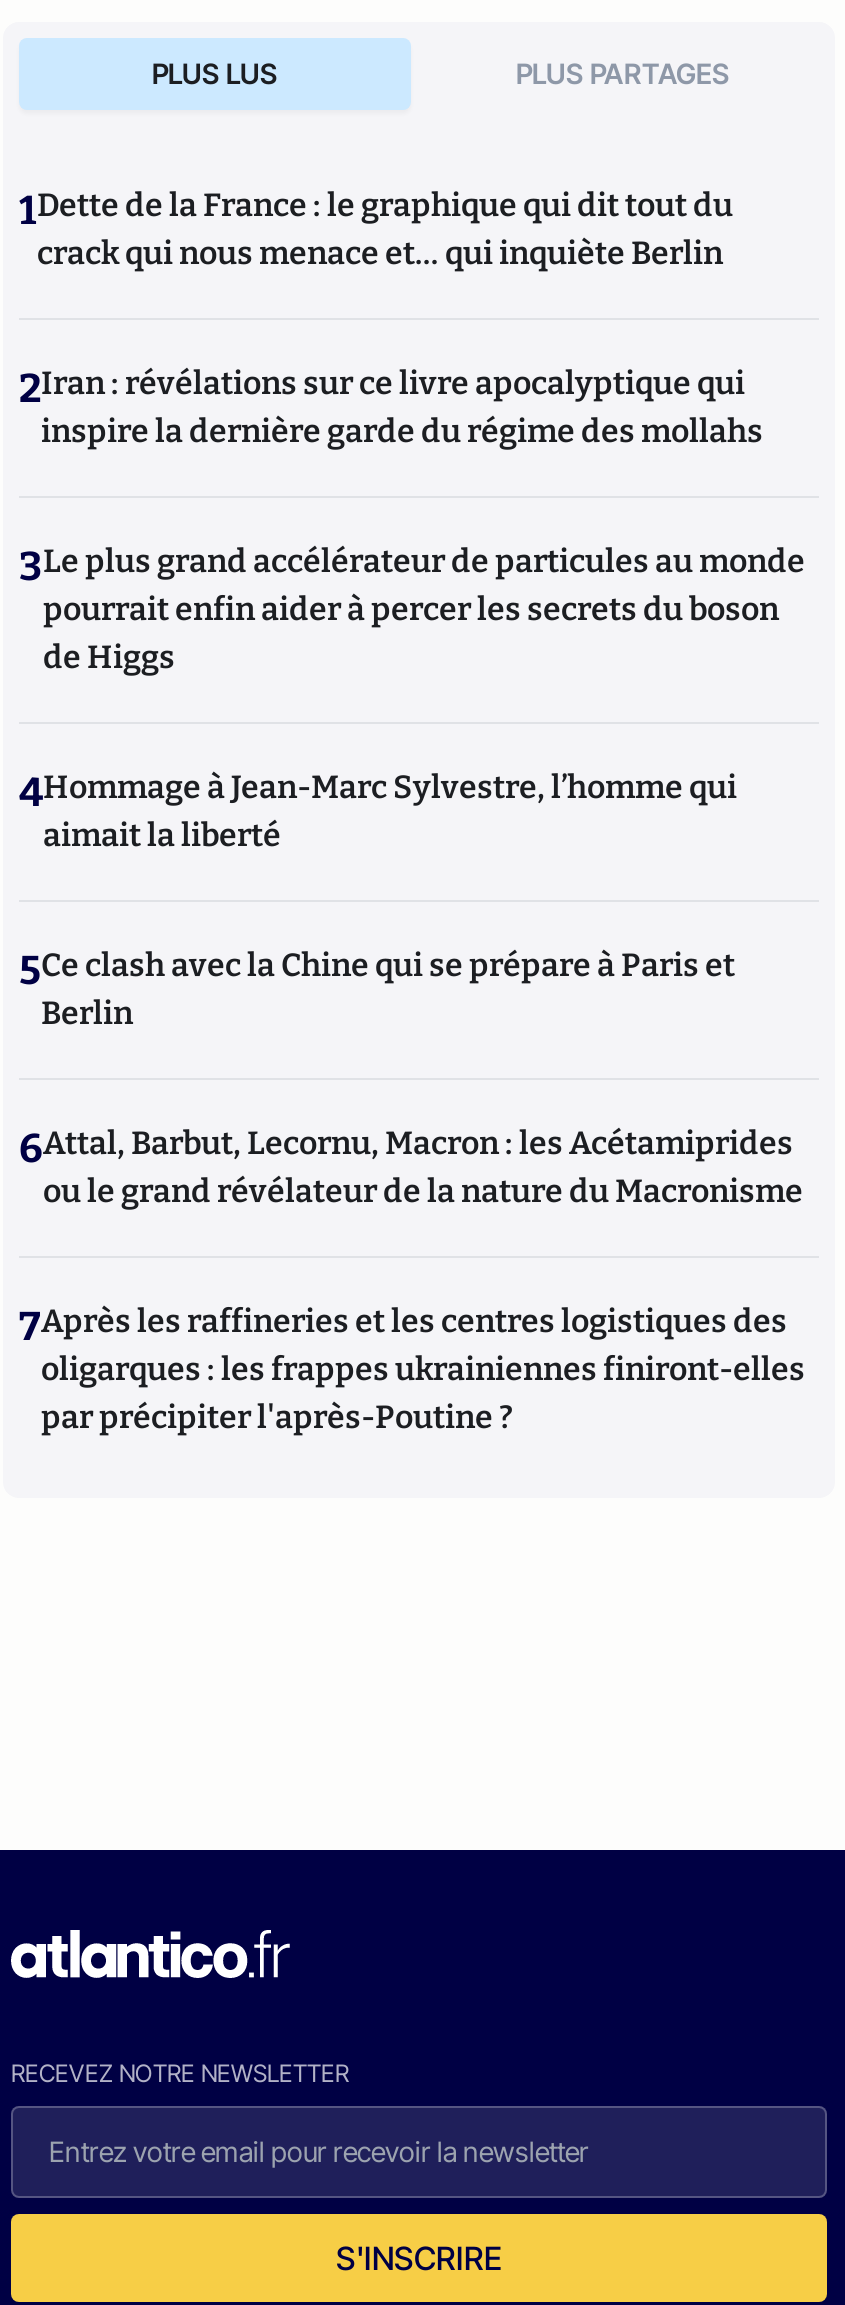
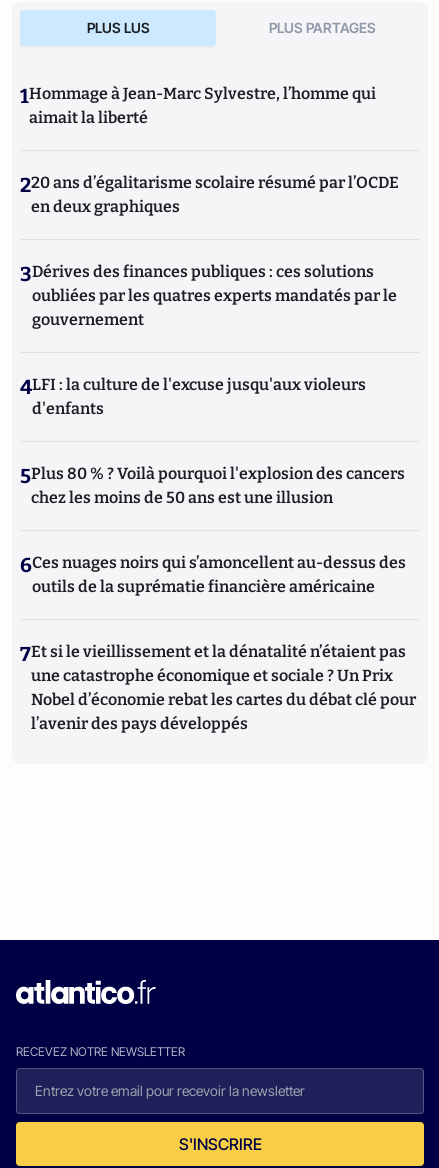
- 1Dette de la France : le graphique qui dit tout du
- crack qui nous menace et… qui inquiète Berlin
- 2Iran : révélations sur ce livre apocalyptique qui
- inspire la dernière garde du régime des mollahs
- 3Le plus grand accélérateur de particules au monde
- pourrait enfin aider à percer les secrets du boson
- de Higgs
- 4Hommage à Jean-Marc Sylvestre, l’homme qui
+ 1Hommage à Jean-Marc Sylvestre, l’homme qui

moved up: aimait la liberté

- 5Ce clash avec la Chine qui se prépare à Paris et
- Berlin
- 6Attal, Barbut, Lecornu, Macron : les Acétamiprides
- ou le grand révélateur de la nature du Macronisme
- 7Après les raffineries et les centres logistiques des
- oligarques : les frappes ukrainiennes finiront-elles
- par précipiter l'après-Poutine ?
+ 220 ans d’égalitarisme scolaire résumé par l’OCDE
+ en deux graphiques
+ 3Dérives des finances publiques : ces solutions
+ oubliées par les quatres experts mandatés par le
+ gouvernement
+ 4LFI : la culture de l'excuse jusqu'aux violeurs
+ d'enfants
+ 5Plus 80 % ? Voilà pourquoi l'explosion des cancers
+ chez les moins de 50 ans est une illusion
+ 6Ces nuages noirs qui s’amoncellent au-dessus des
+ outils de la suprématie financière américaine
+ 7Et si le vieillissement et la dénatalité n’étaient pas
+ une catastrophe économique et sociale ? Un Prix
+ Nobel d’économie rebat les cartes du débat clé pour
+ l’avenir des pays développés
